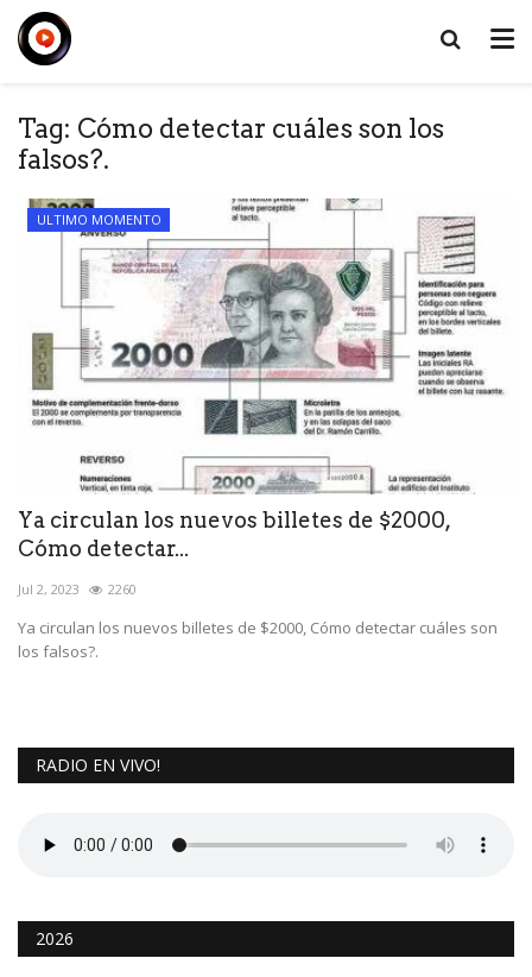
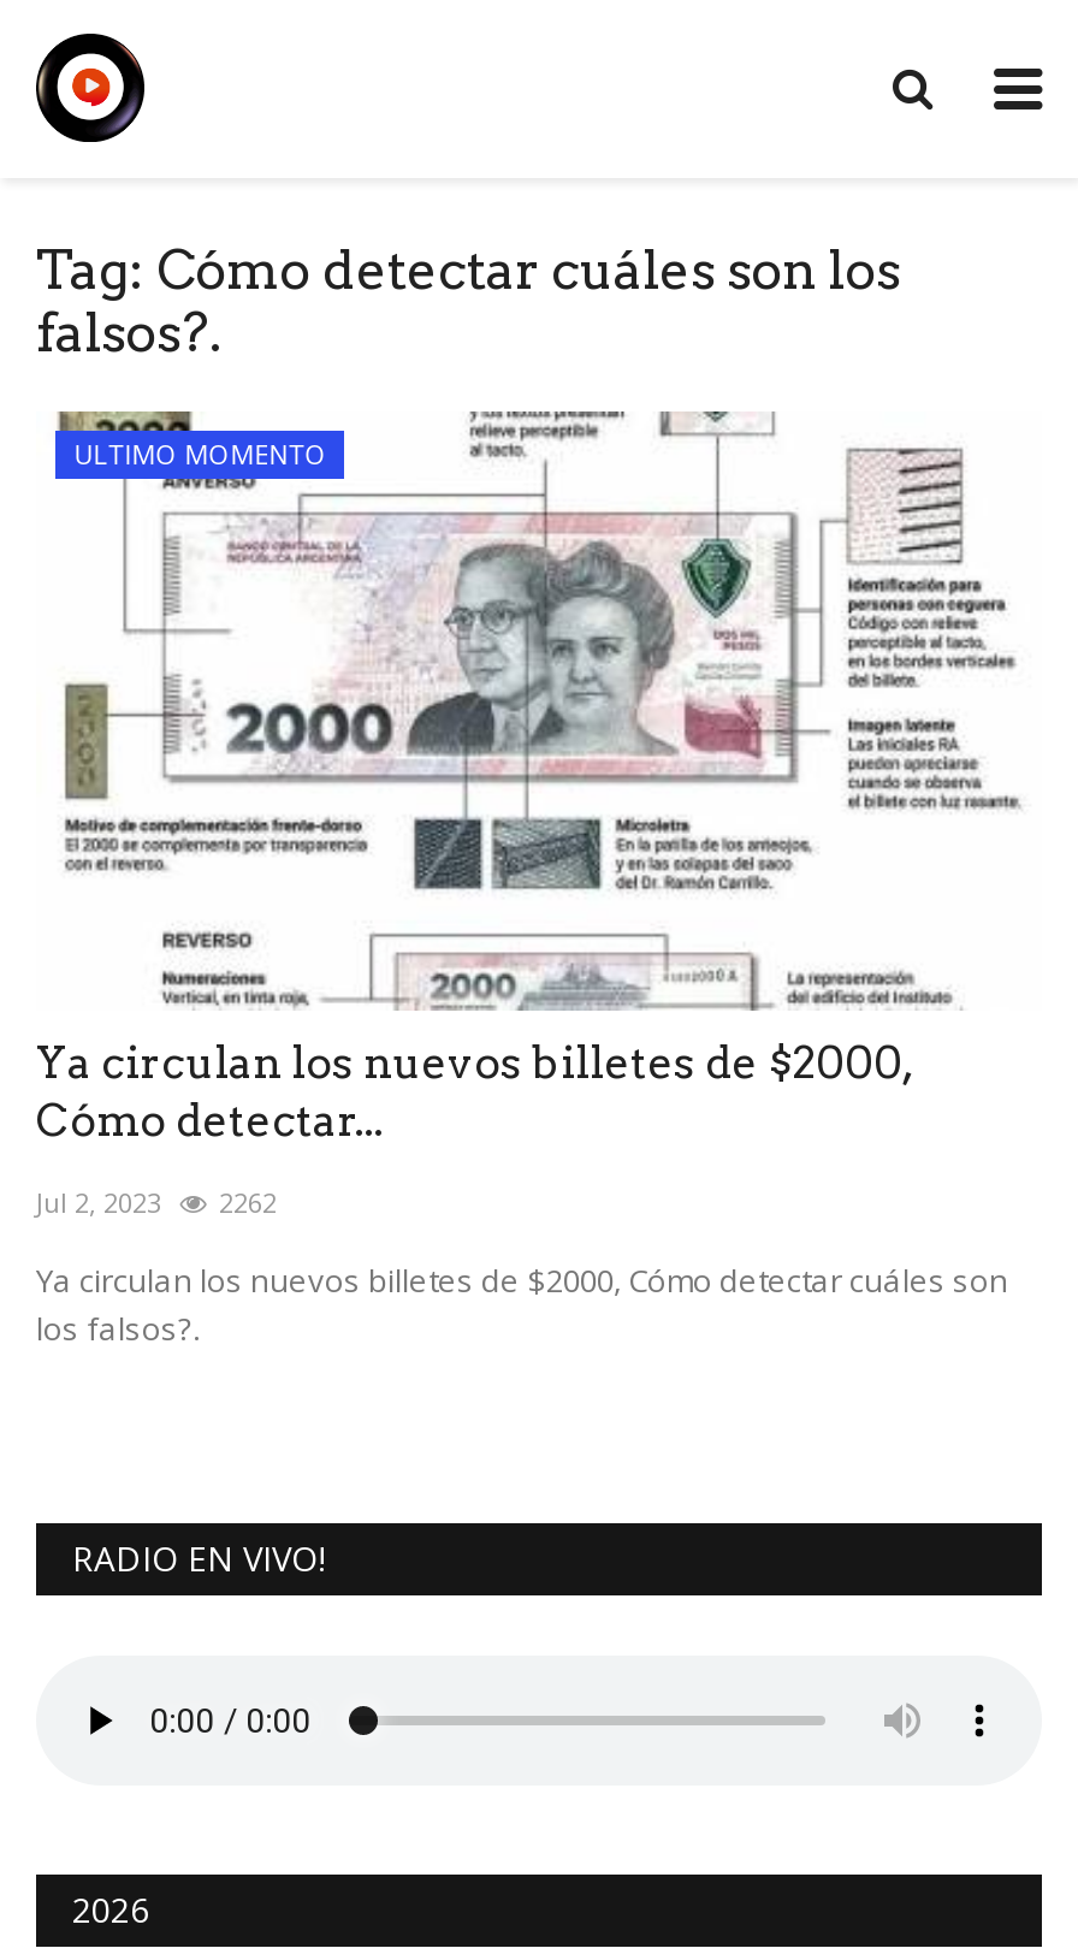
- Jul 2, 2023 2260
+ Jul 2, 2023 2262
